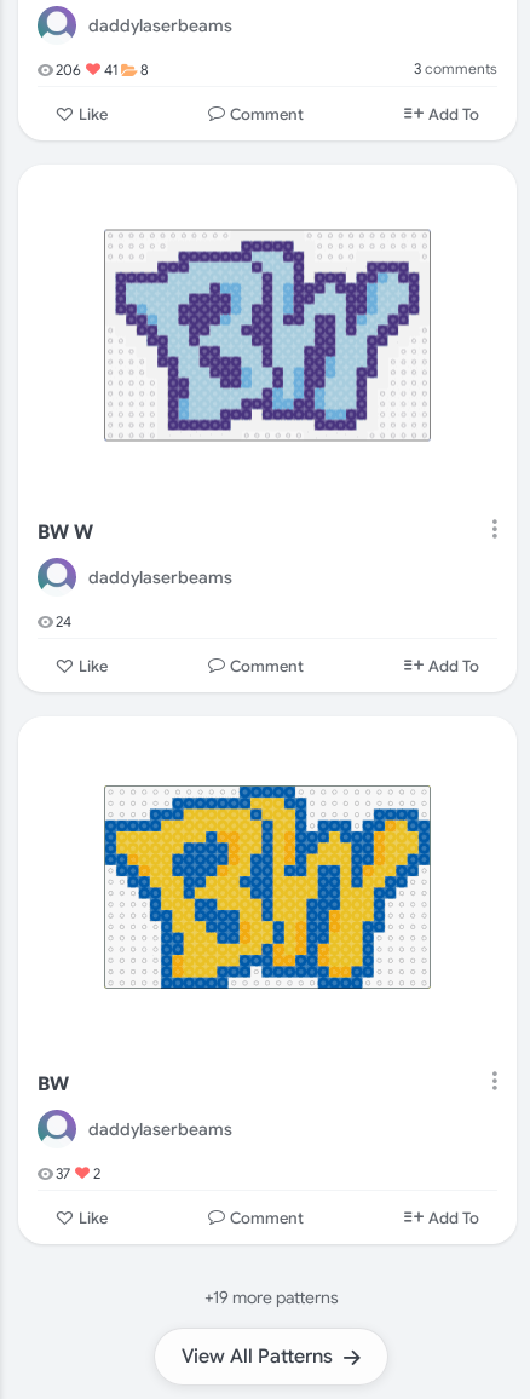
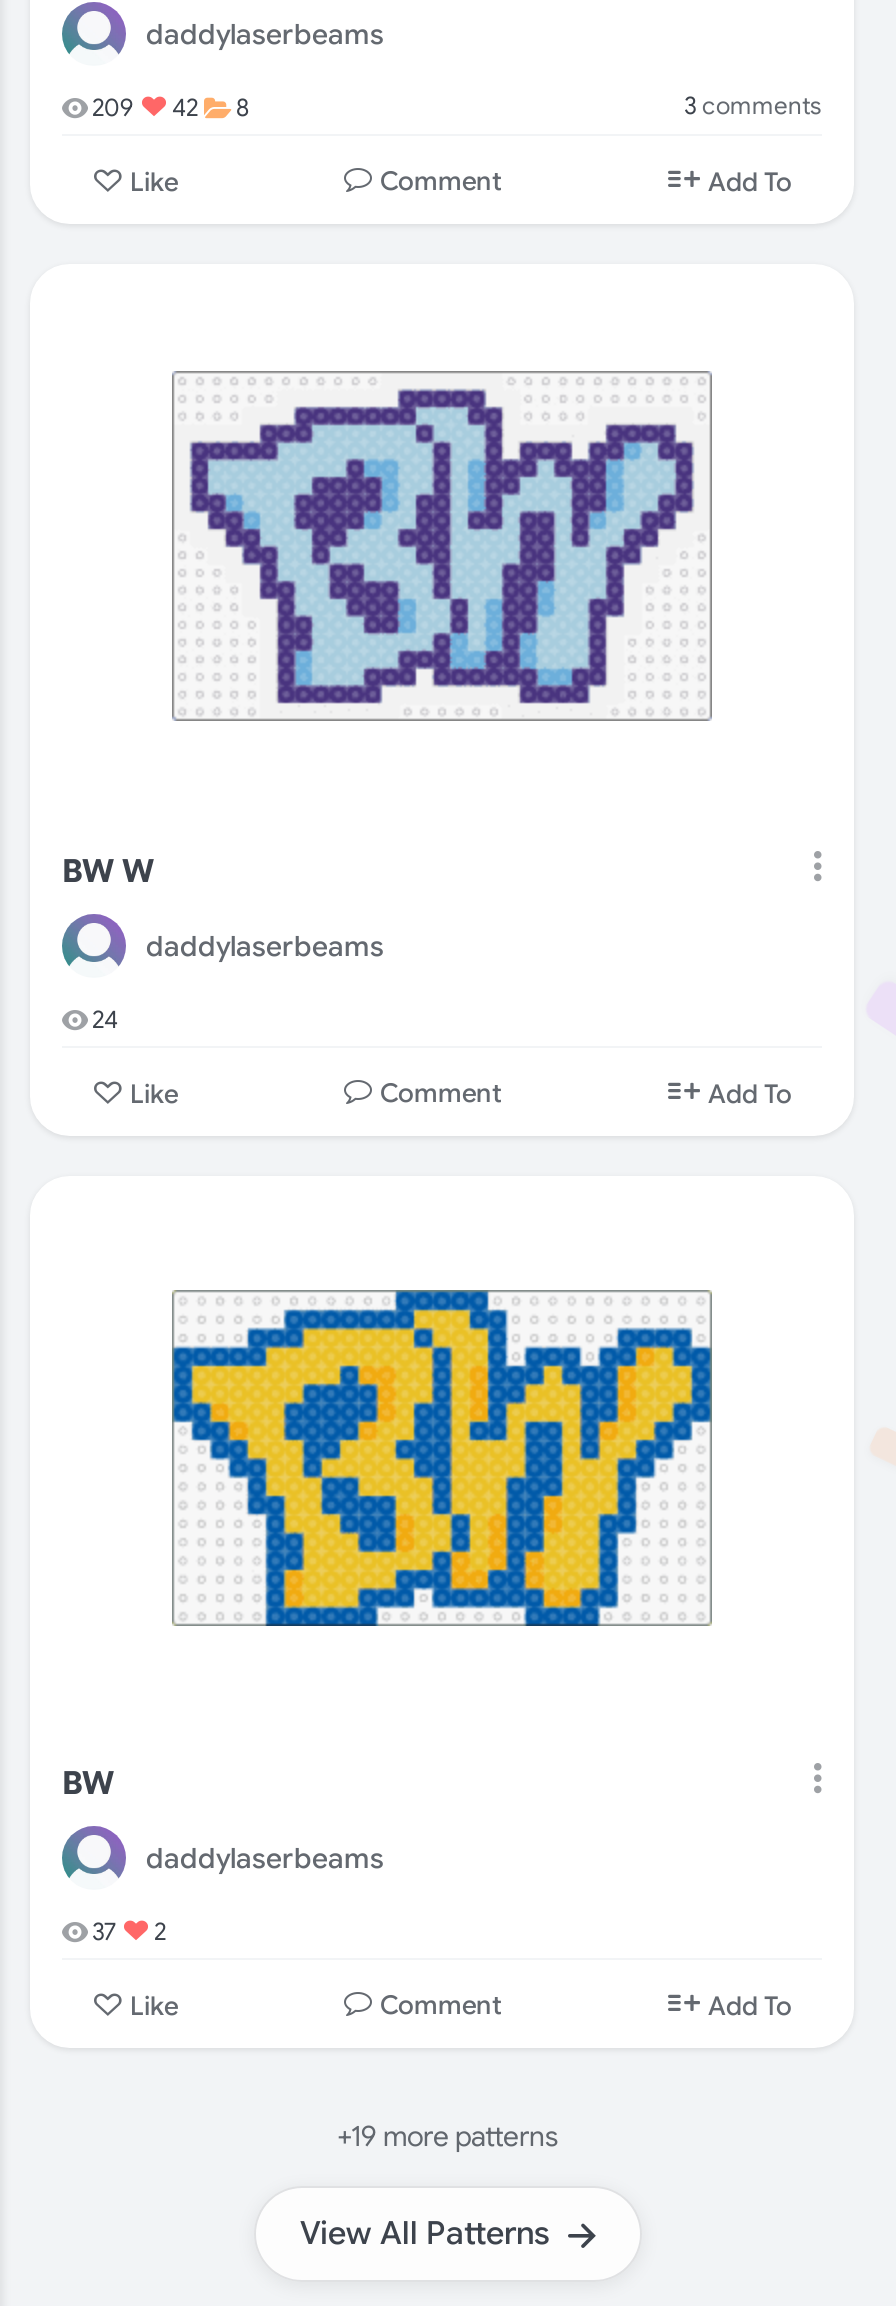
- 206
+ 209

- 41
+ 42
